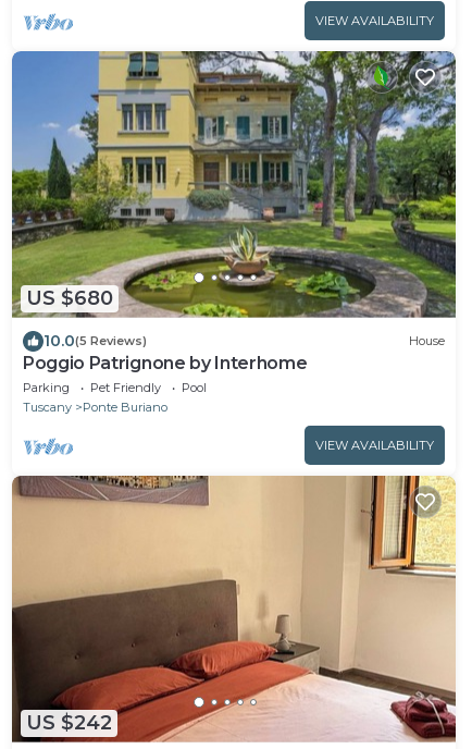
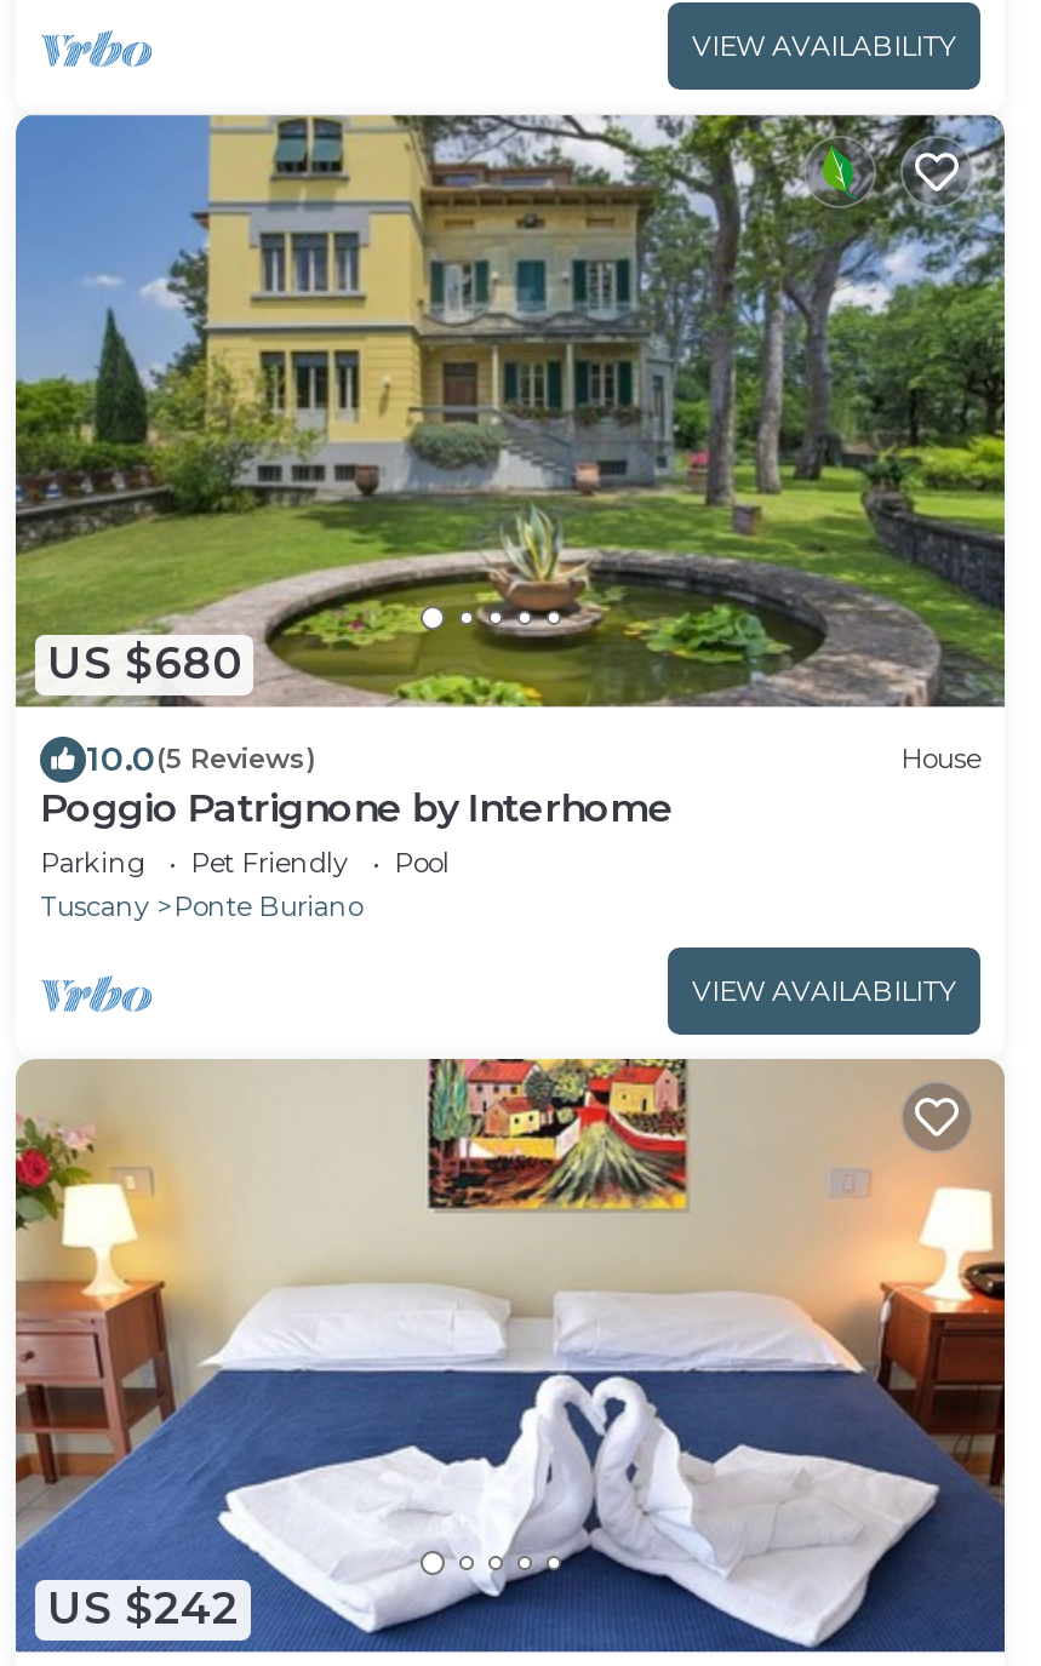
- [image]
+ [image]
